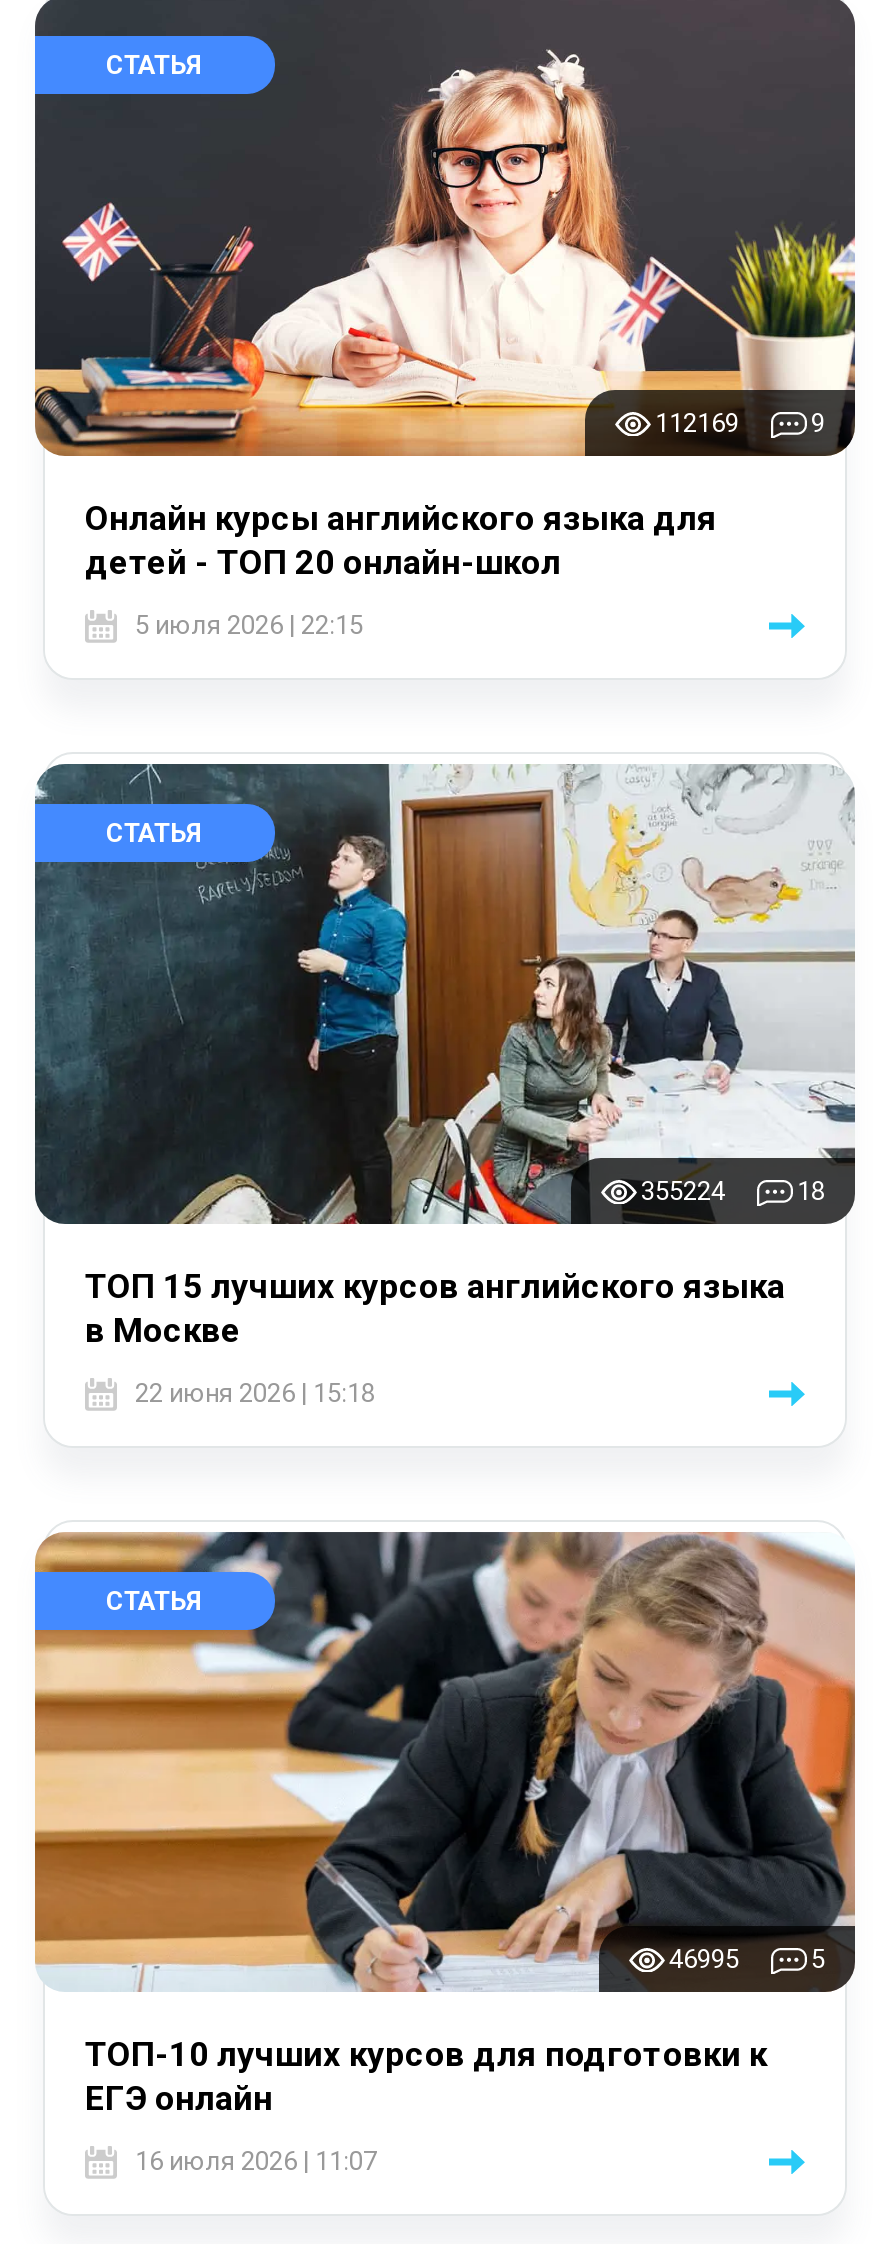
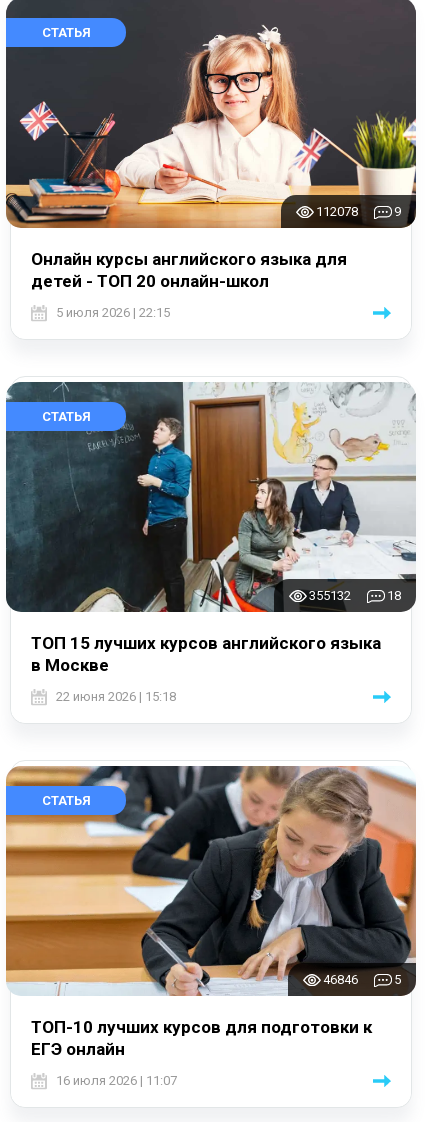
- 112169
+ 112078

- 355224
+ 355132

- 46995
+ 46846
